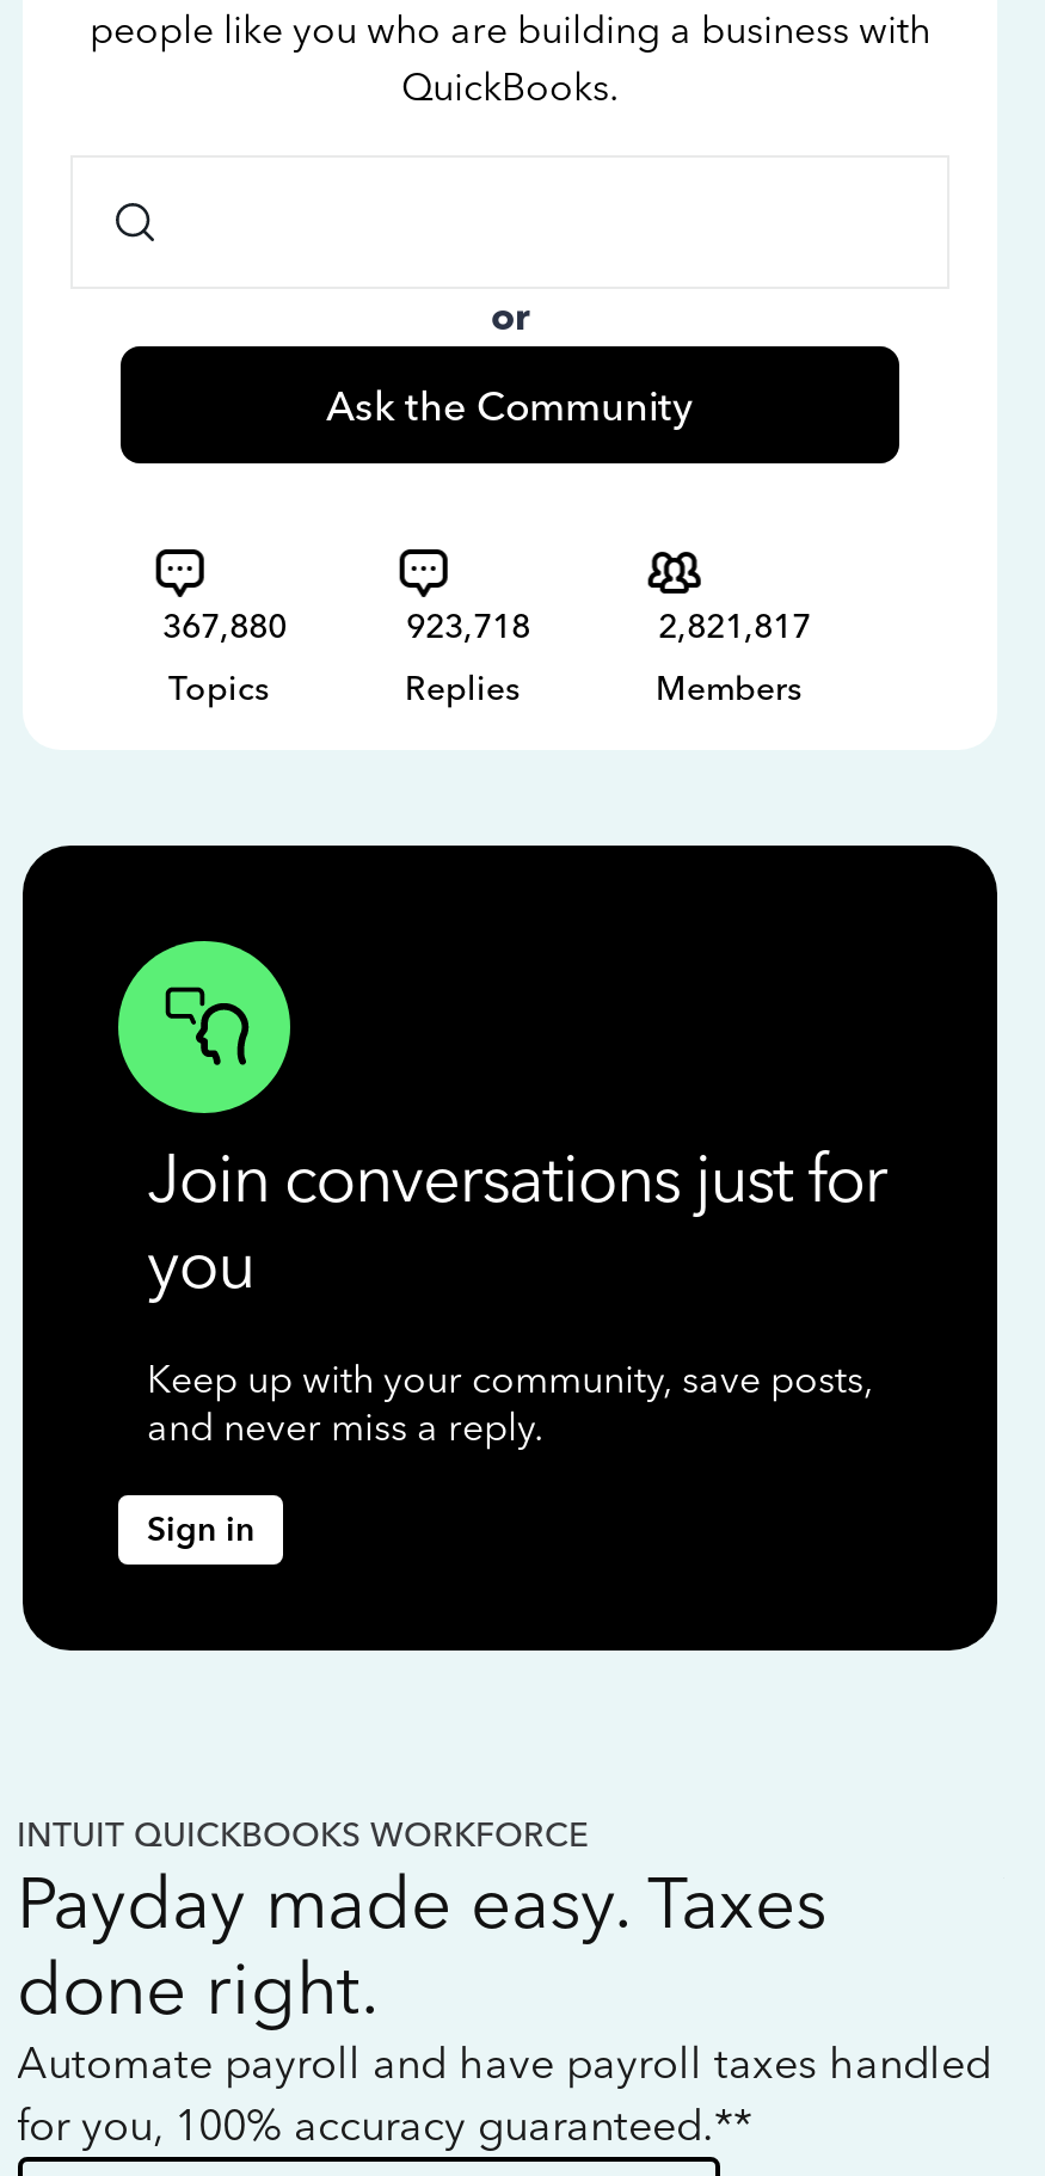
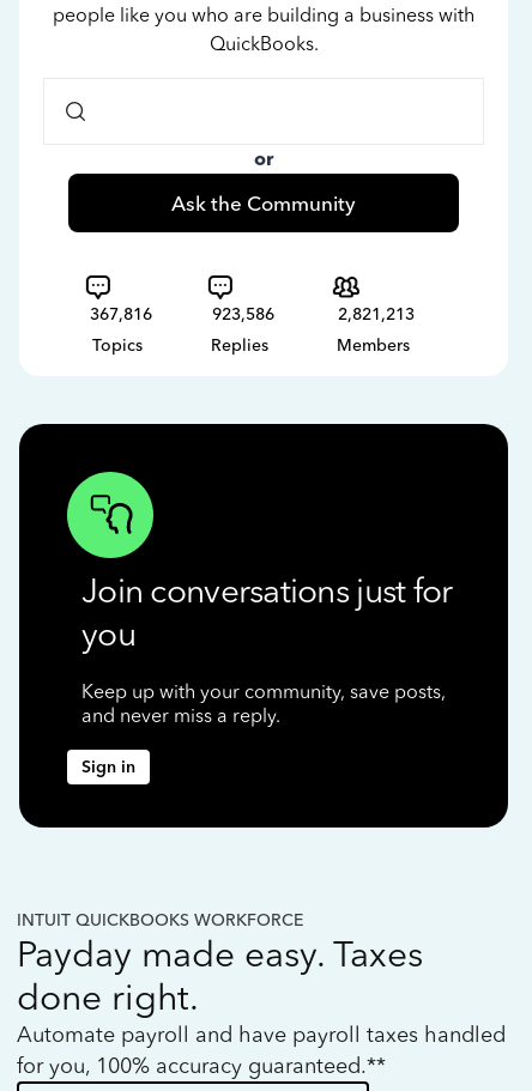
- 367,880
+ 367,816

- 923,718
+ 923,586

- 2,821,817
+ 2,821,213
